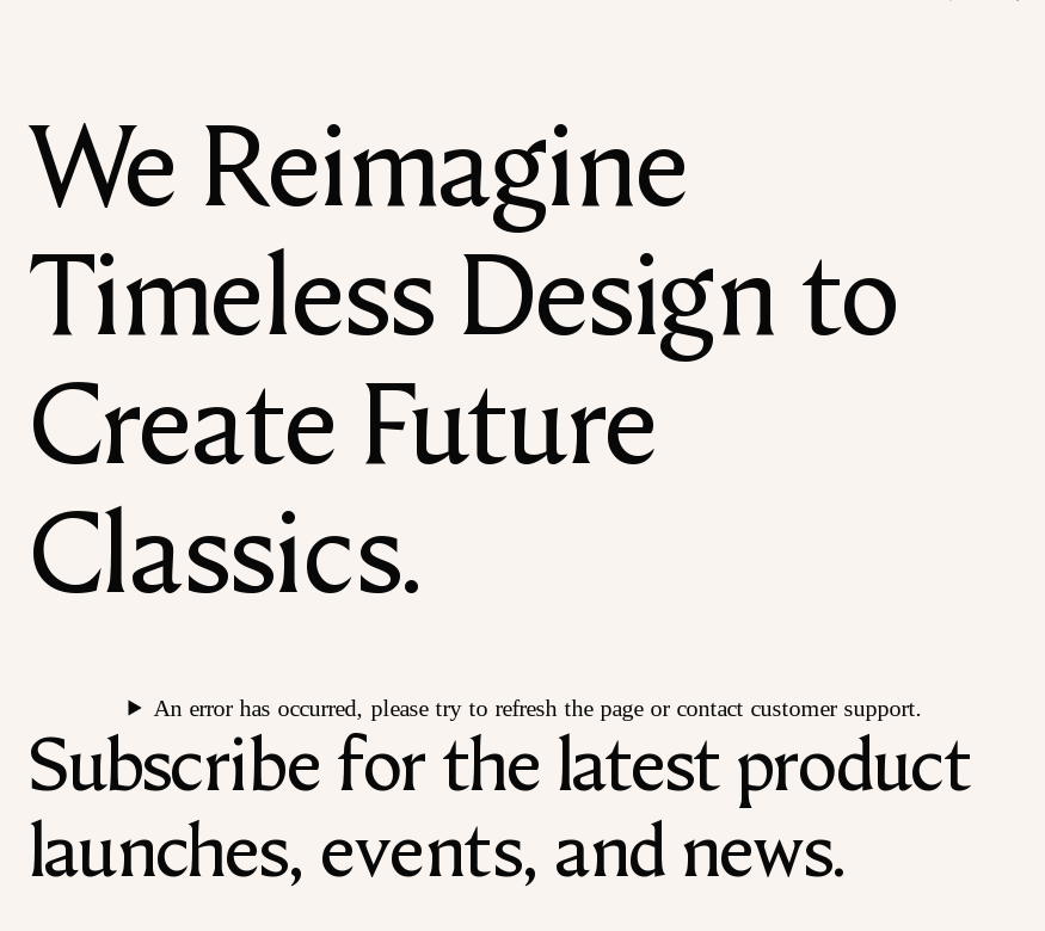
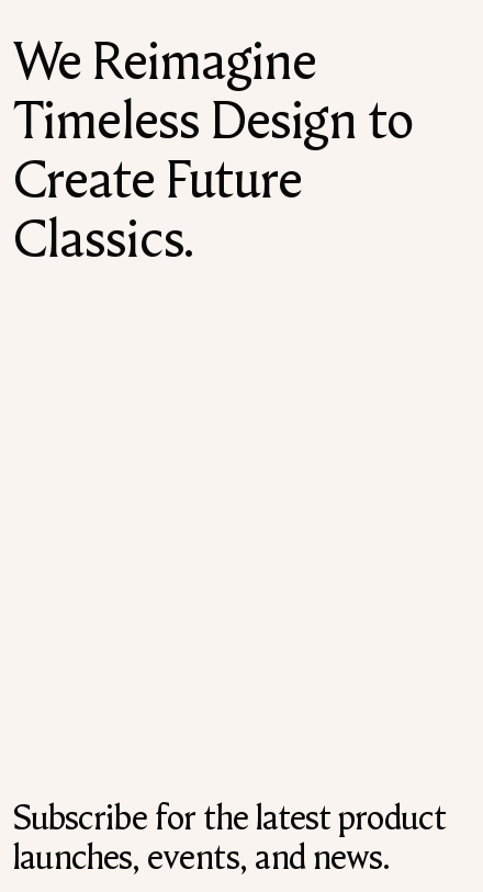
- An error has occurred, please try to refresh the page or contact customer support.
